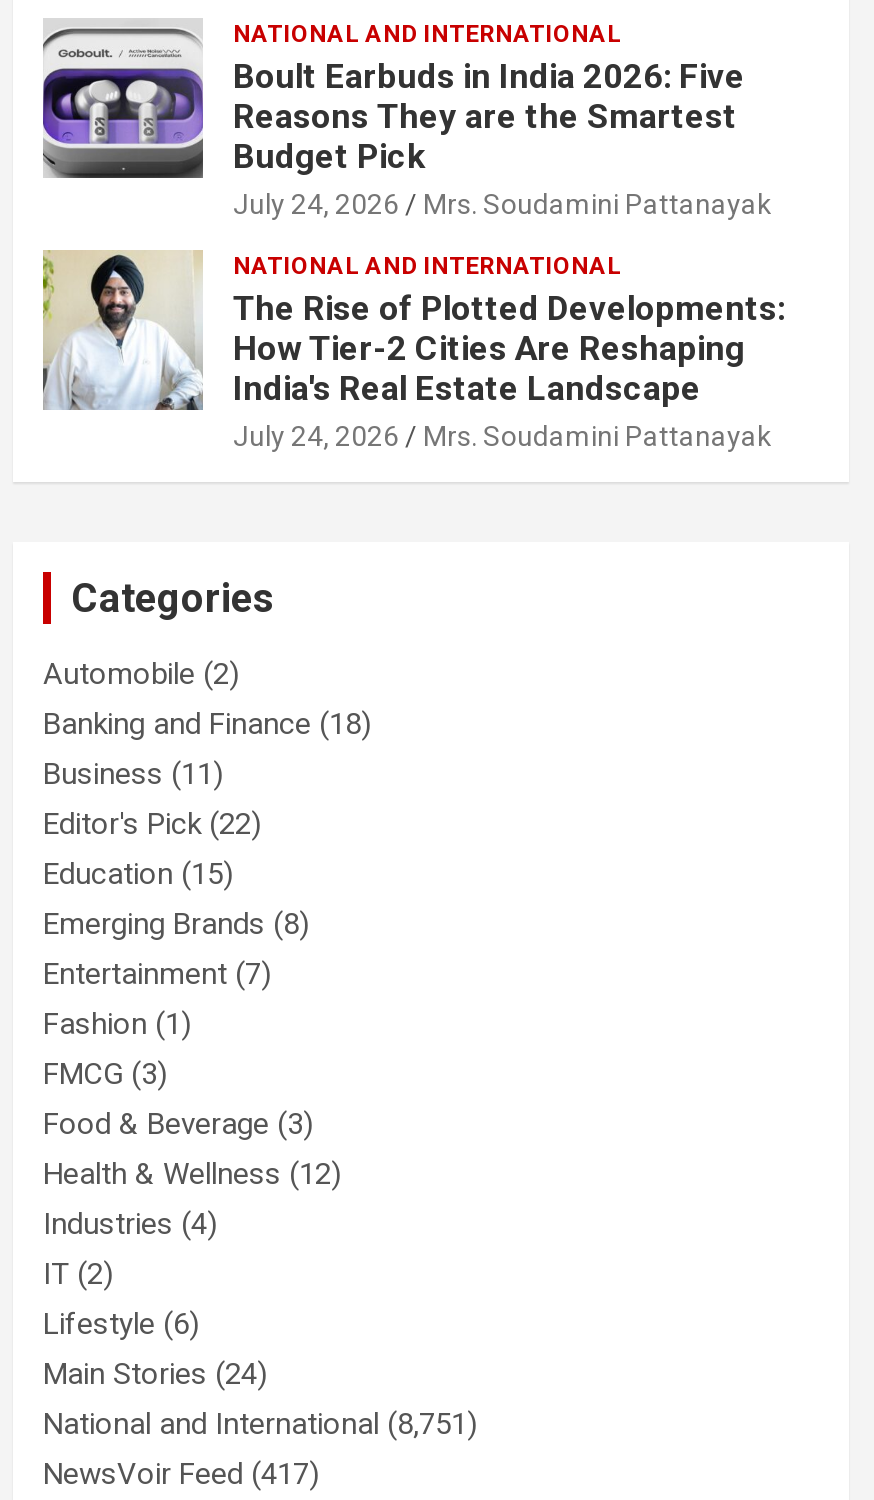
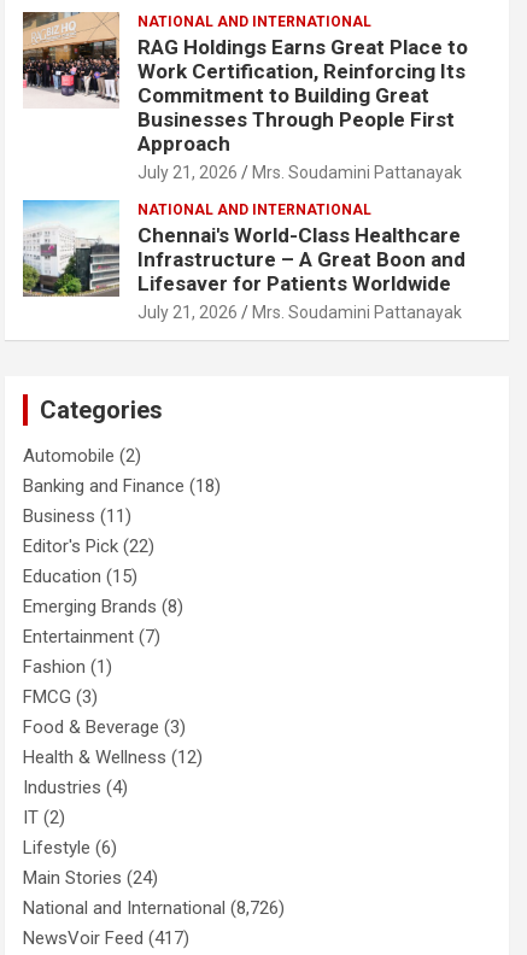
- [image]
- Boult Earbuds in India 2026: Five
- Reasons They are the Smartest
- Budget Pick
- July 24, 2026
+ [image]
+ RAG Holdings Earns Great Place to
+ Work Certification, Reinforcing Its
+ Commitment to Building Great
+ Businesses Through People First
+ Approach
+ July 21, 2026

- [image]
- The Rise of Plotted Developments:
- How Tier-2 Cities Are Reshaping
- India's Real Estate Landscape
- July 24, 2026
+ [image]
+ Chennai's World-Class Healthcare
+ Infrastructure – A Great Boon and
+ Lifesaver for Patients Worldwide
+ July 21, 2026

- National and International (8,751)
+ National and International (8,726)
